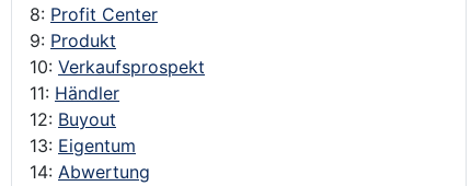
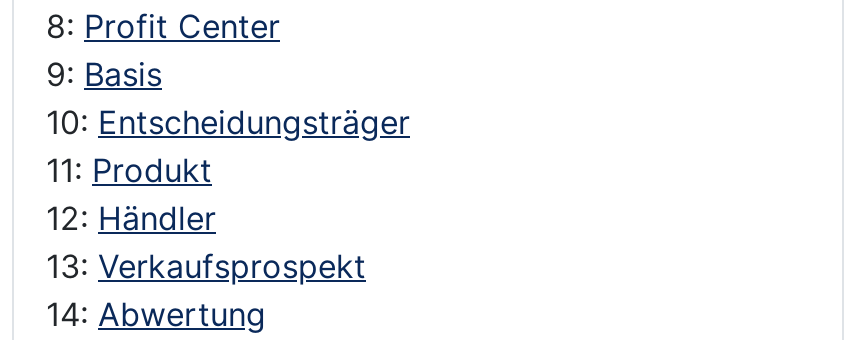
- 9: Produkt
- 10: Verkaufsprospekt
- 11: Händler
- 12: Buyout
- 13: Eigentum
+ 9: Basis
+ 10: Entscheidungsträger
+ 11: Produkt
+ 12: Händler
+ 13: Verkaufsprospekt
